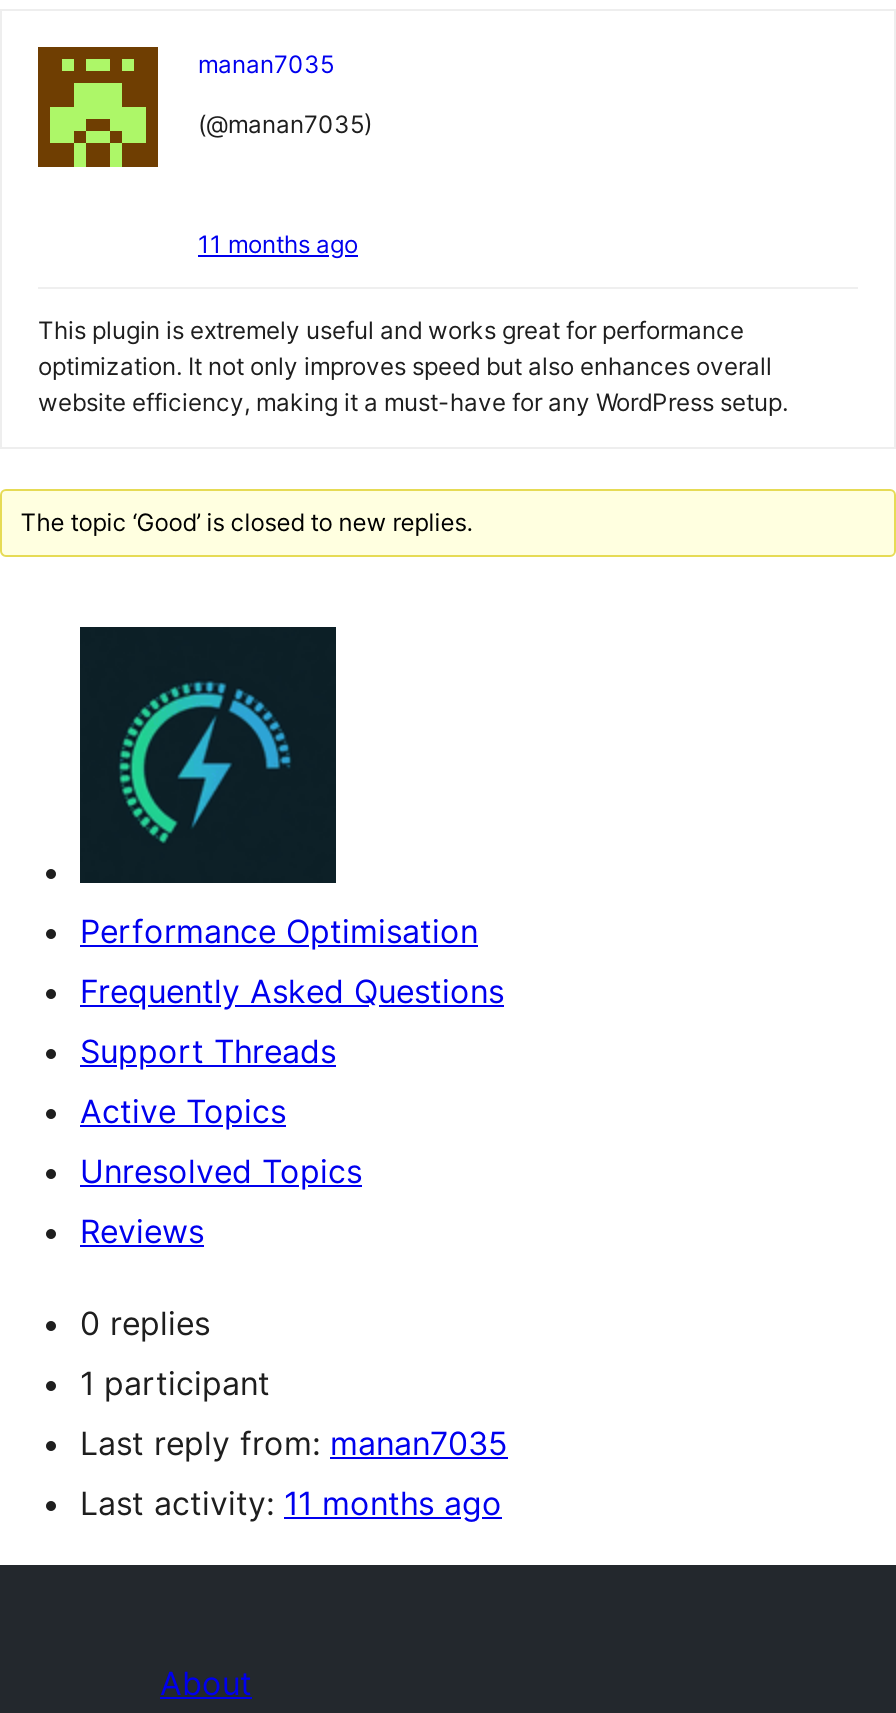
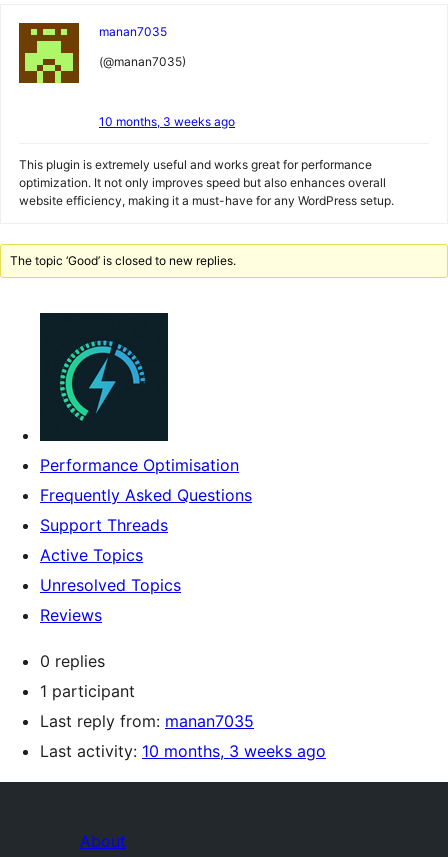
- 11 months ago
+ 10 months, 3 weeks ago

- Last activity: 11 months ago
+ Last activity: 10 months, 3 weeks ago
